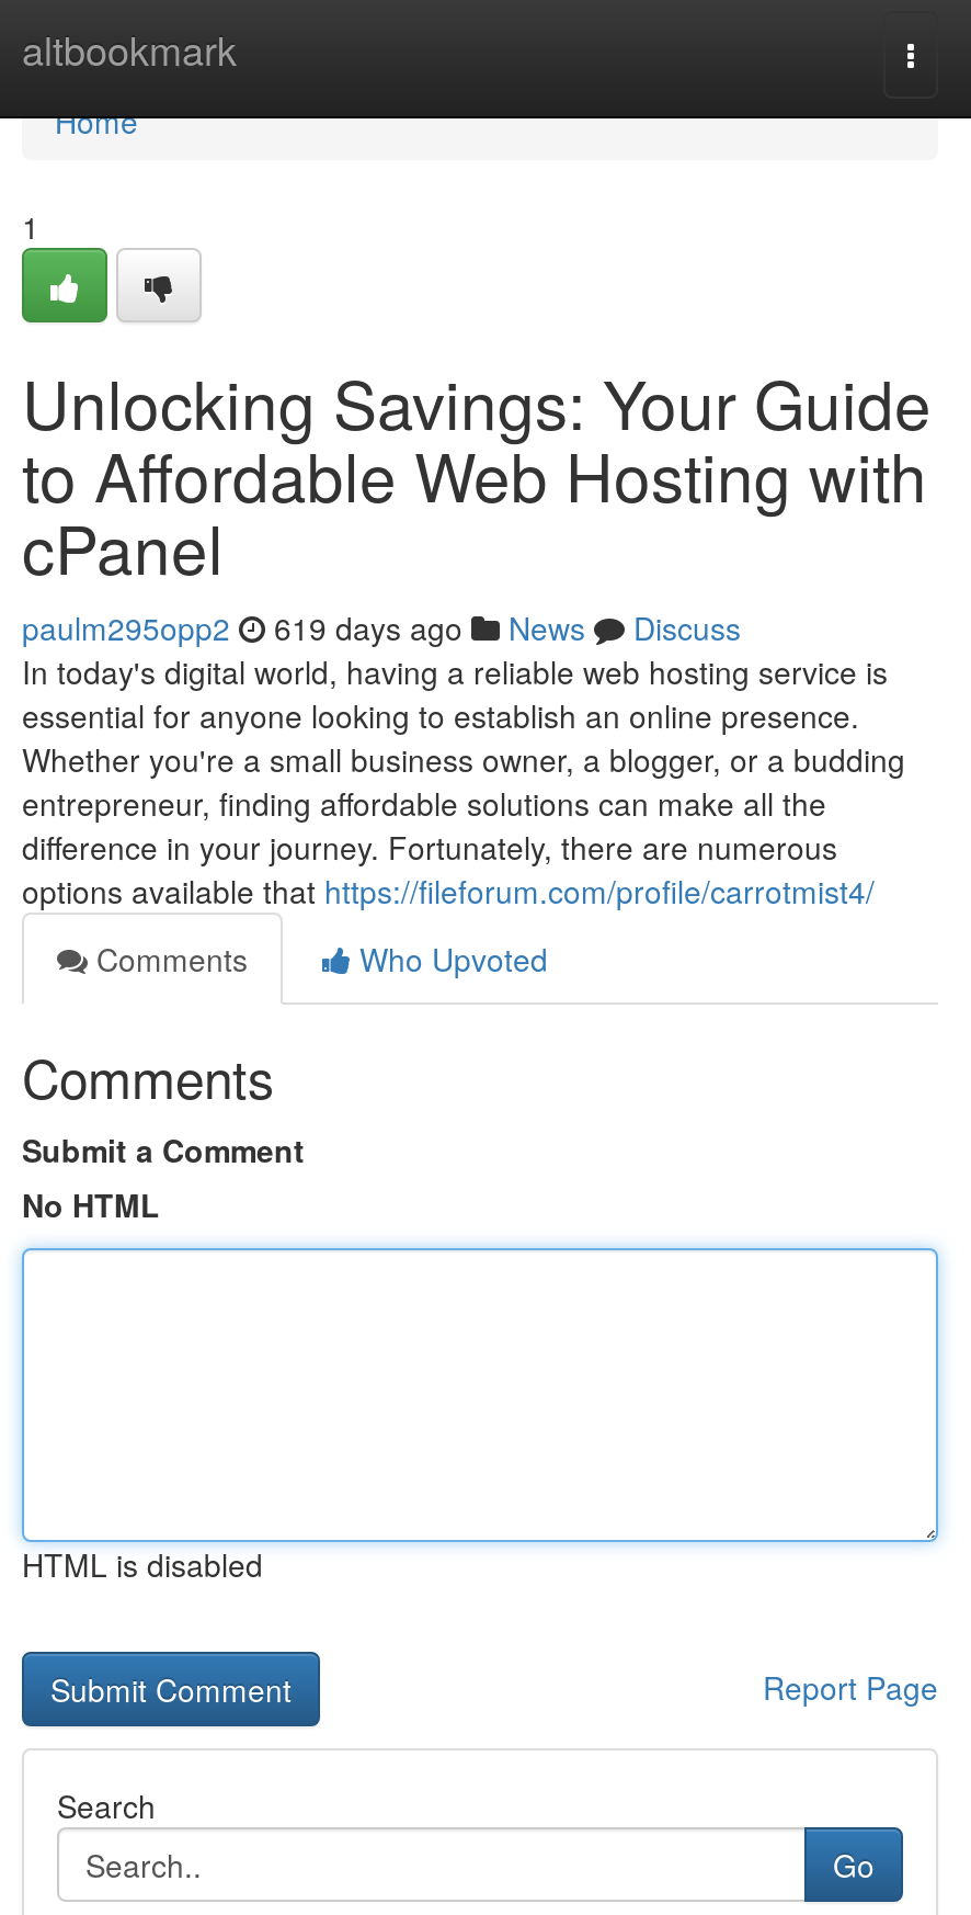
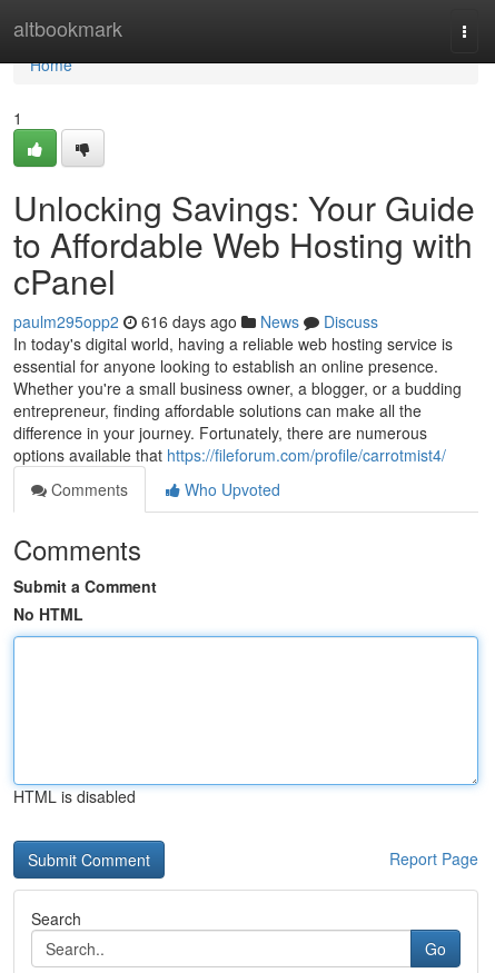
- paulm295opp2 619 days ago News Discuss
+ paulm295opp2 616 days ago News Discuss
